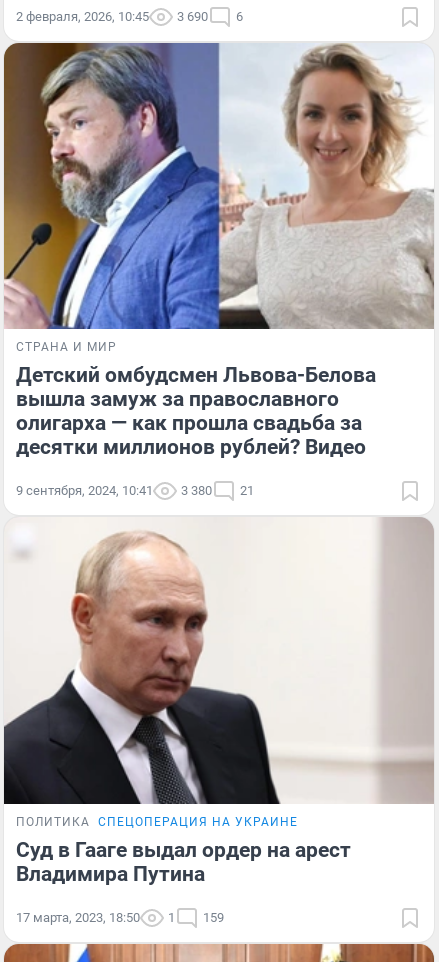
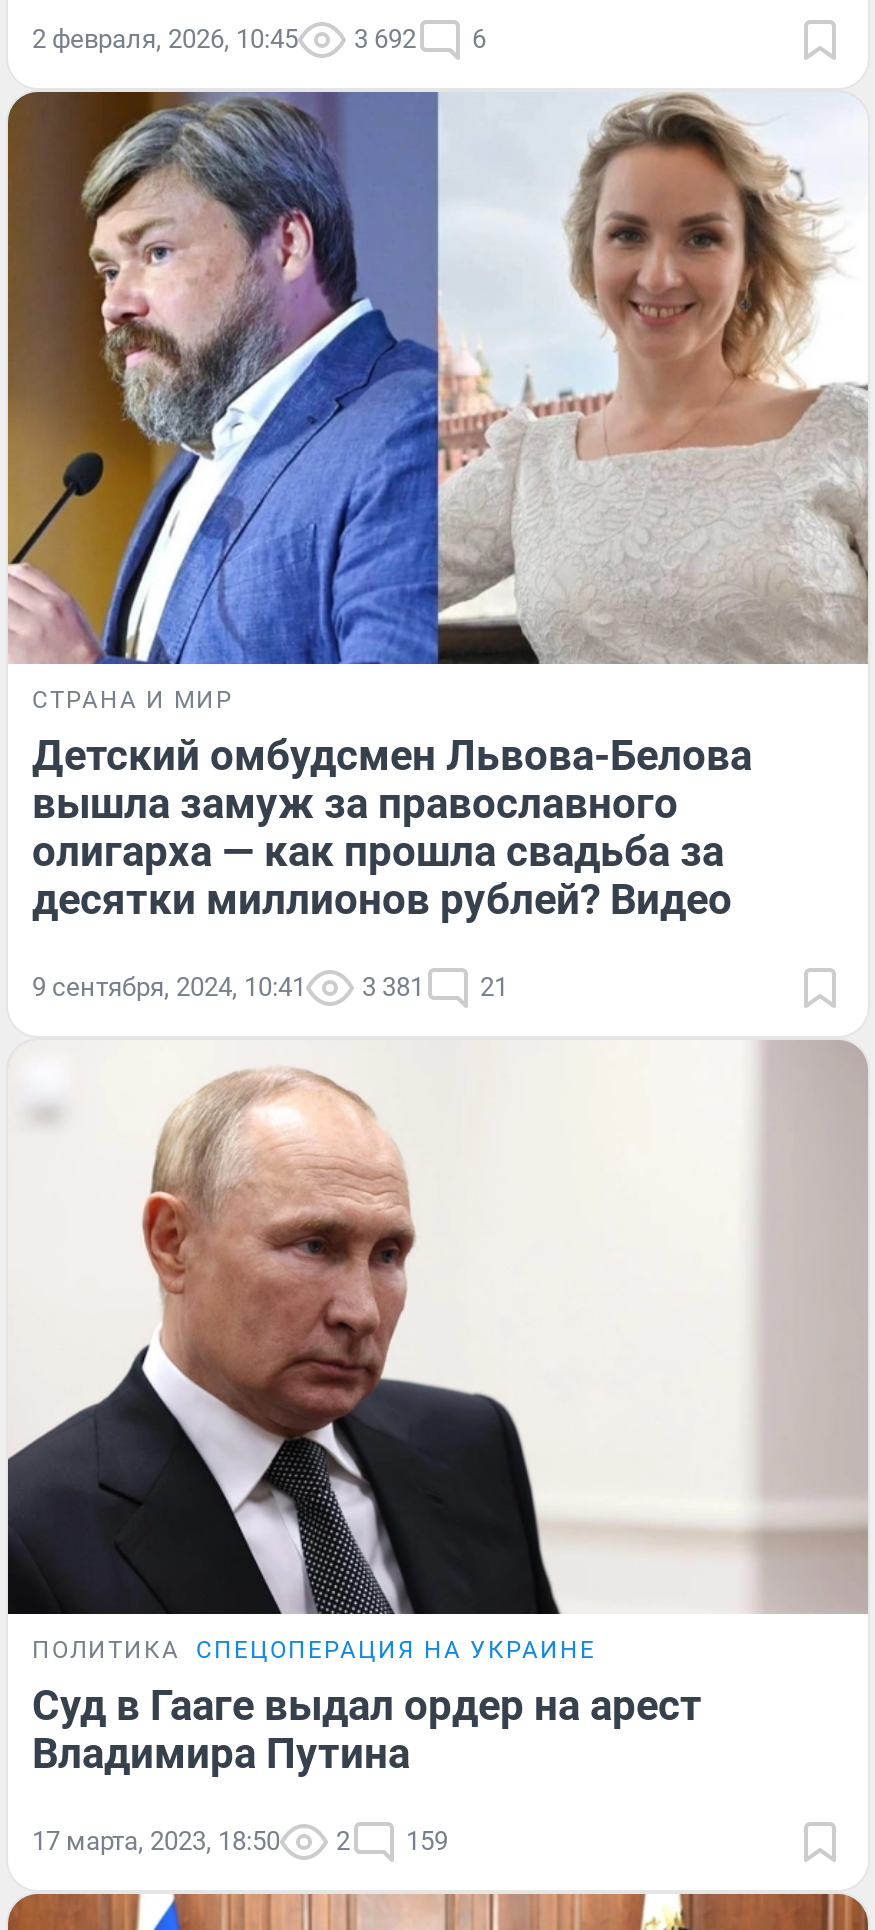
- 2 февраля, 2026, 10:45 3 690 6
+ 2 февраля, 2026, 10:45 3 692 6

- 9 сентября, 2024, 10:41 3 380 21
+ 9 сентября, 2024, 10:41 3 381 21

- 17 марта, 2023, 18:50 1 159
+ 17 марта, 2023, 18:50 2 159
